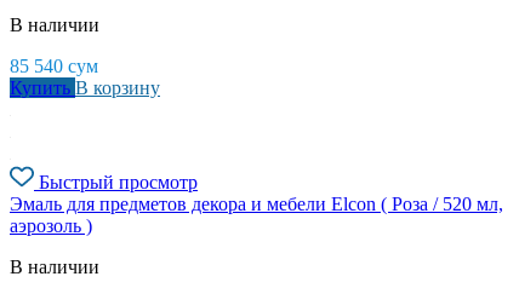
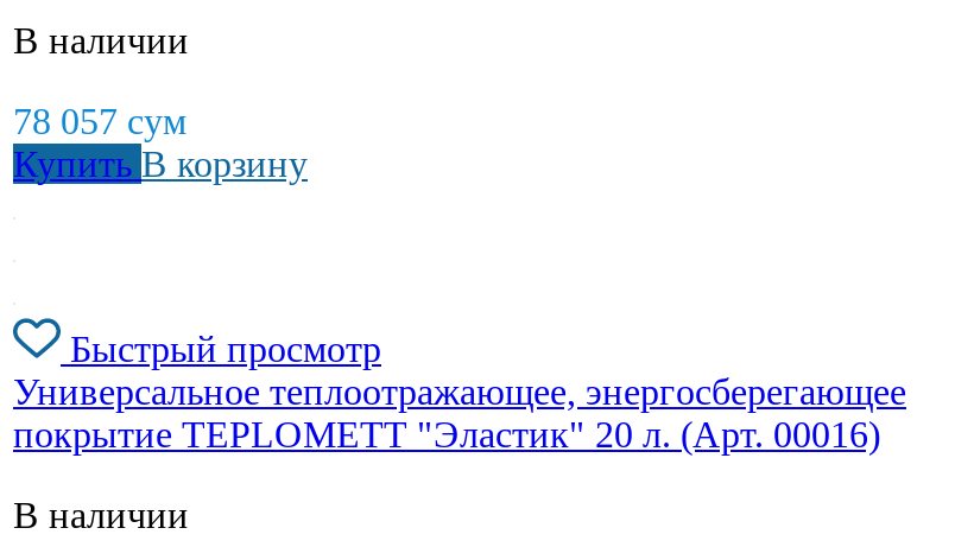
- 85 540 сум
+ 78 057 сум

- Эмаль для предметов декора и мебели Elcon ( Роза / 520 мл,
- аэрозоль )
+ Универсальное теплоотражающее, энергосберегающее
+ покрытие TEPLOMETT "Эластик" 20 л. (Арт. 00016)
